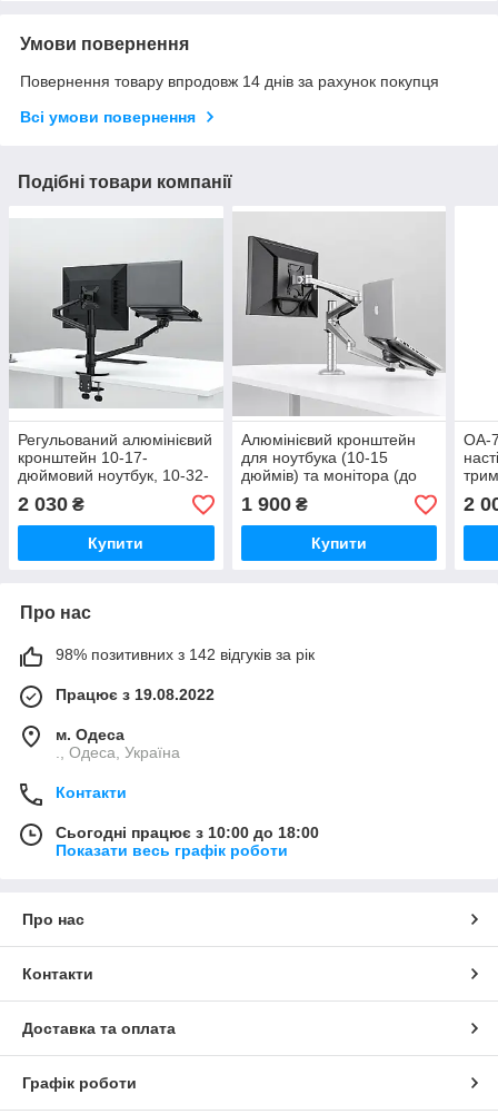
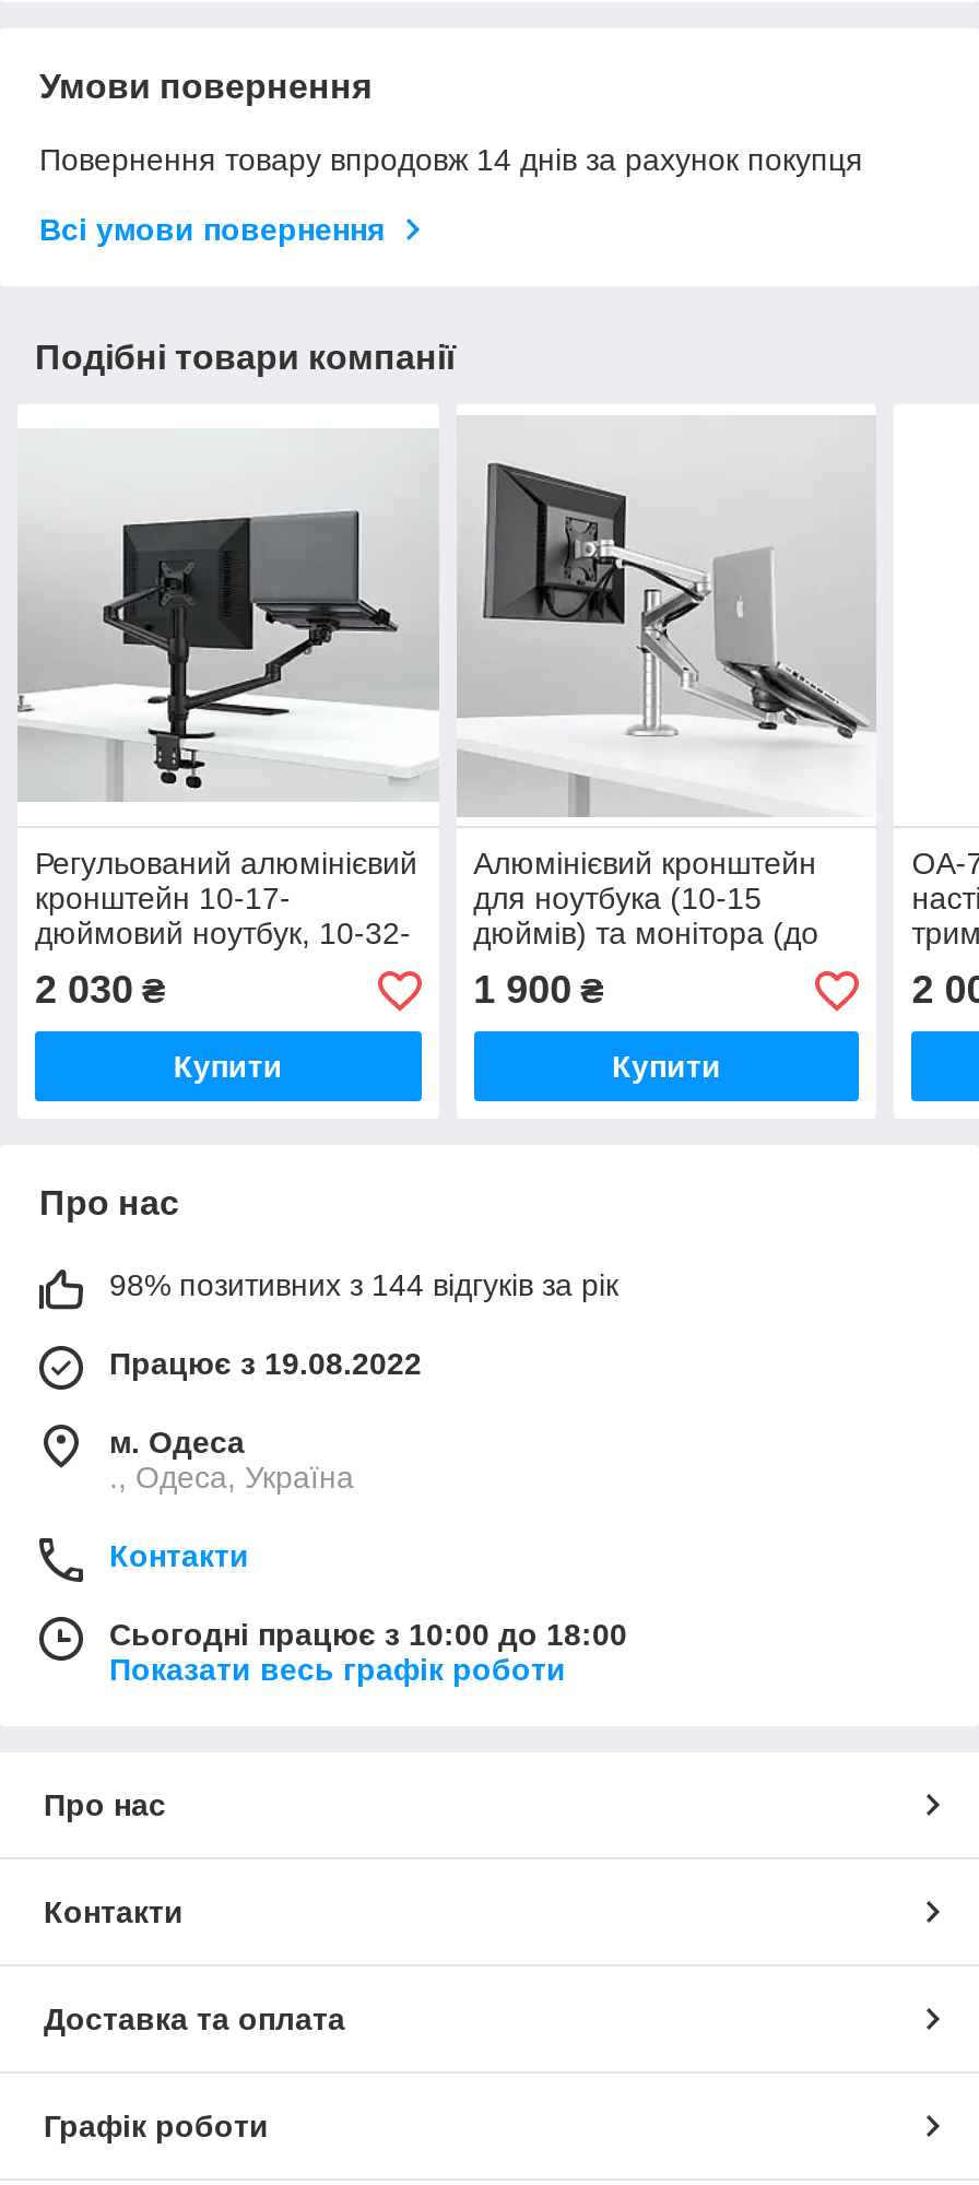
- 98% позитивних з 142 відгуків за рік
+ 98% позитивних з 144 відгуків за рік
